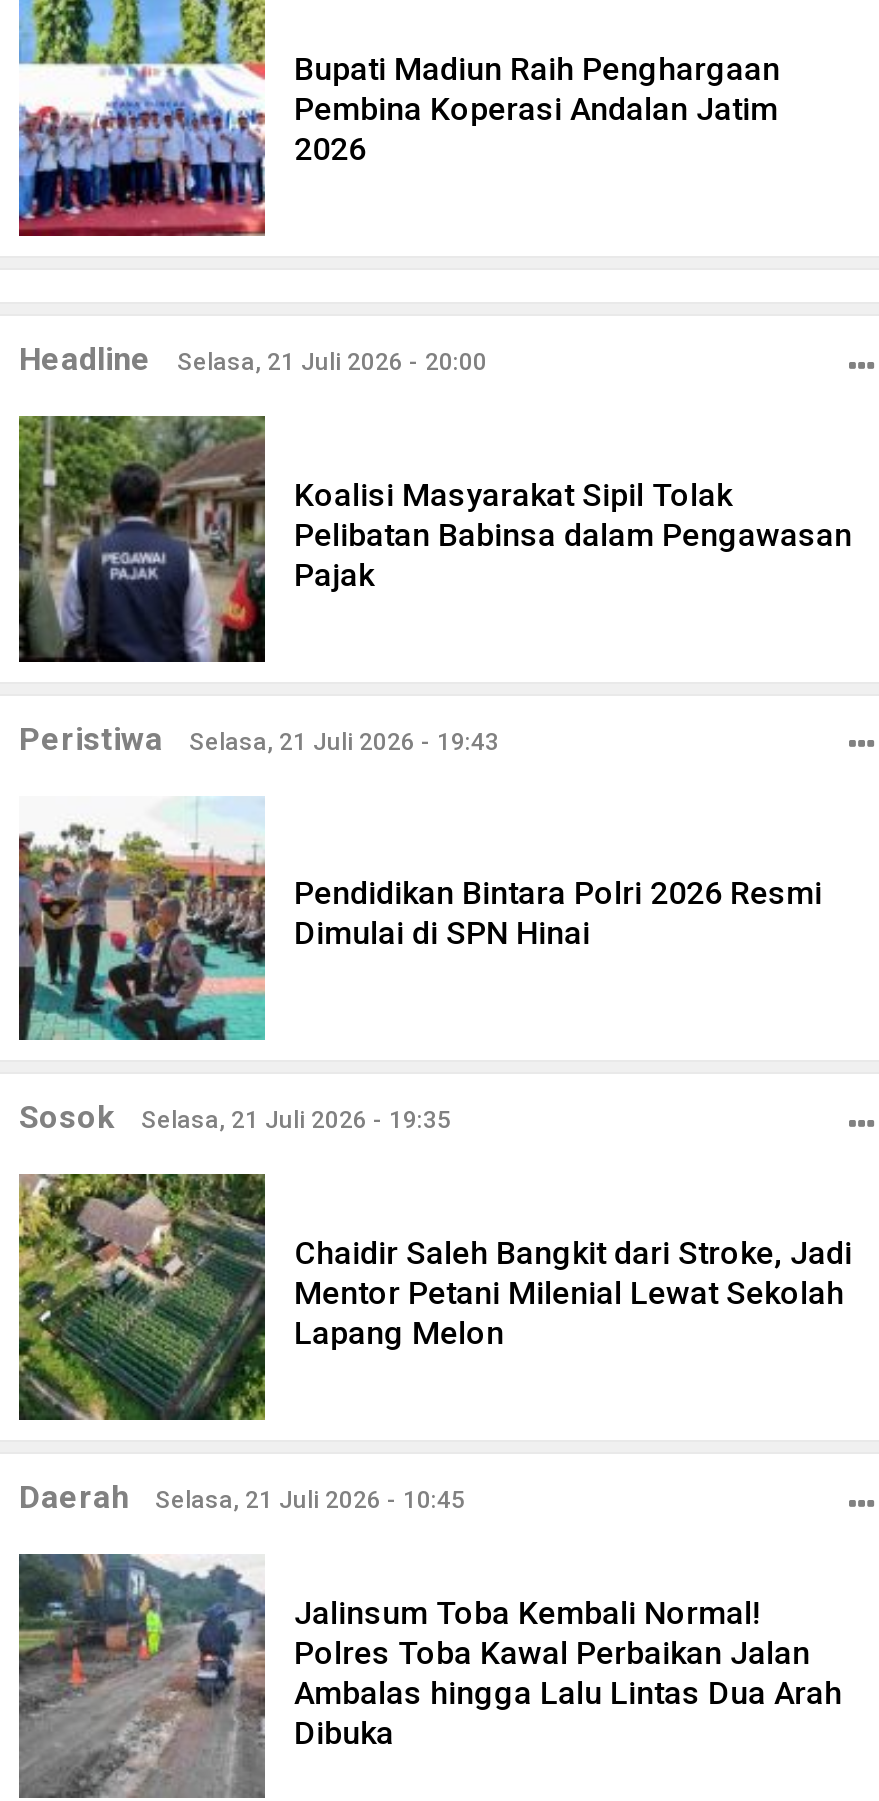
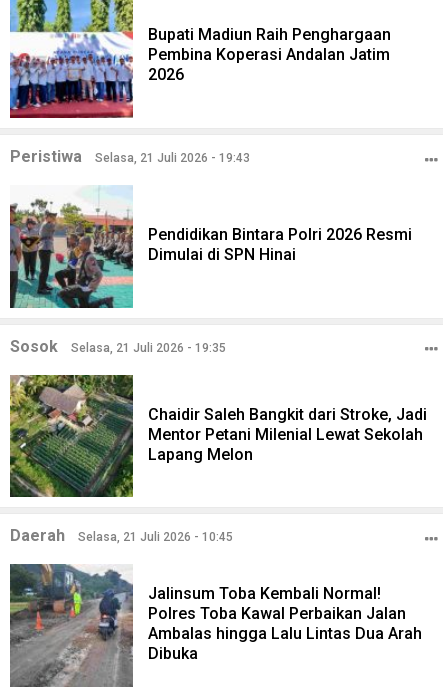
- Headline
- Selasa, 21 Juli 2026 - 20:00

- [image]
- Koalisi Masyarakat Sipil Tolak
- Pelibatan Babinsa dalam Pengawasan
- Pajak
